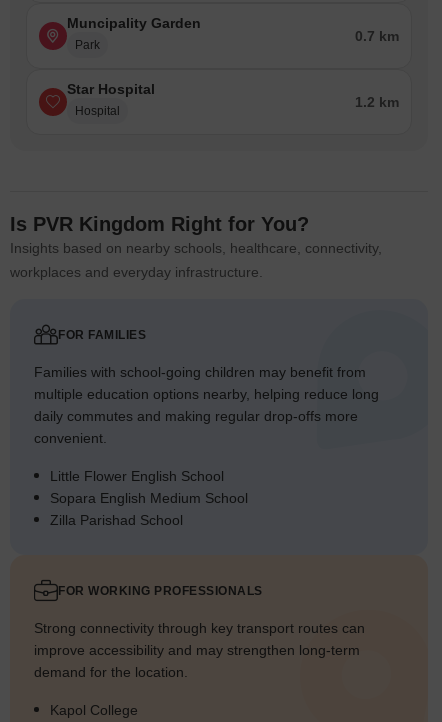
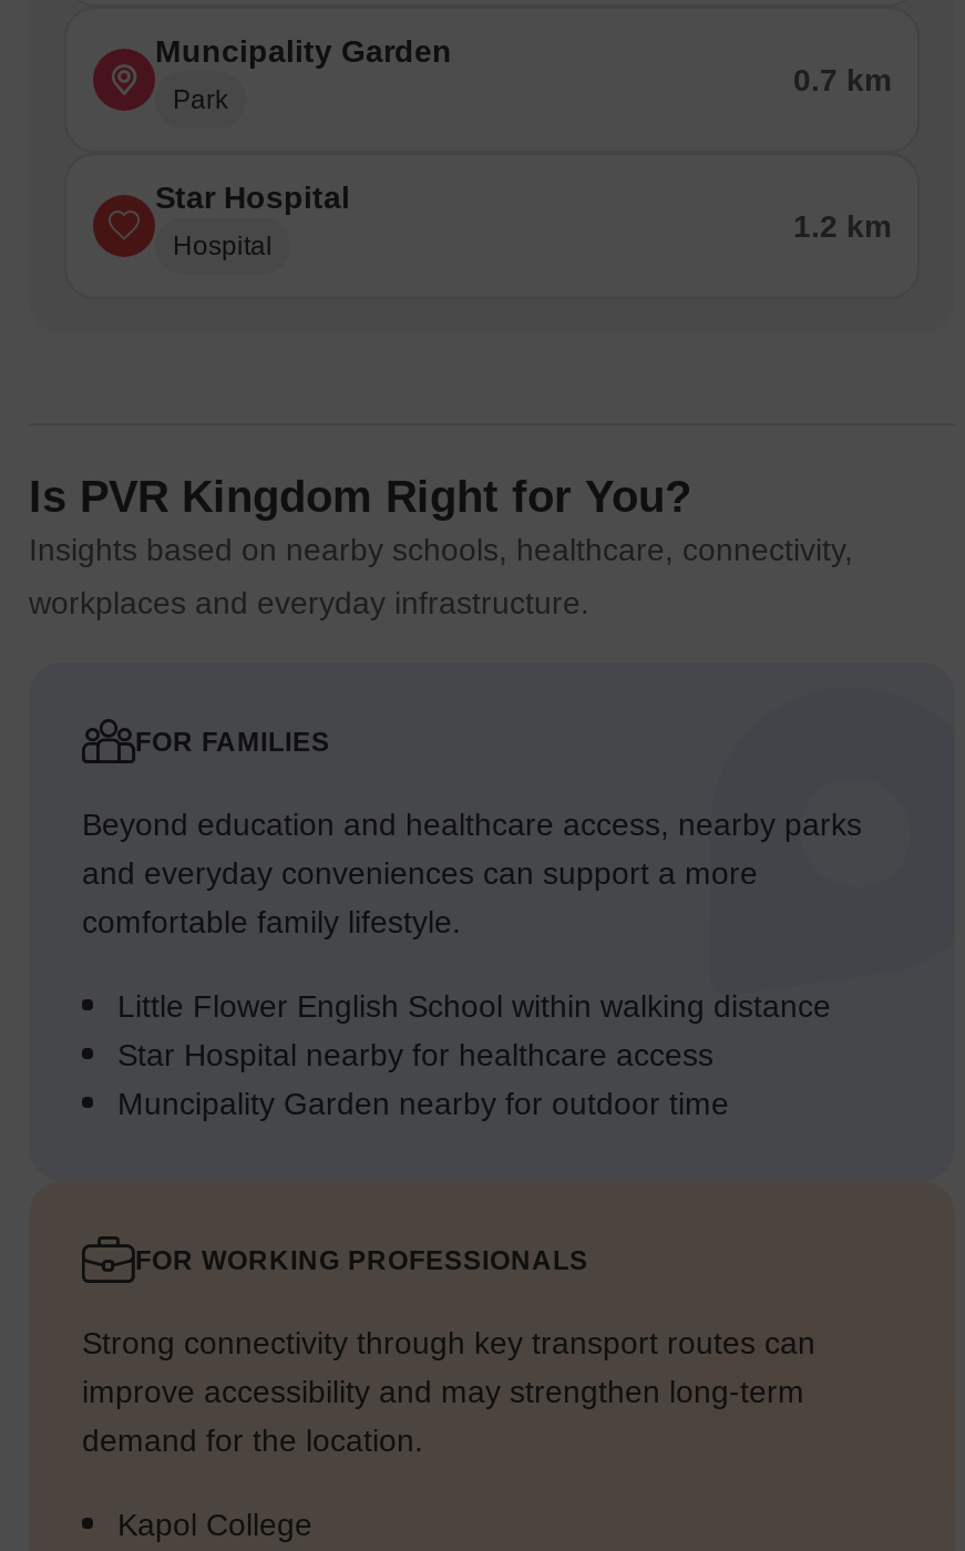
- Families with school-going children may benefit from
- multiple education options nearby, helping reduce long
- daily commutes and making regular drop-offs more
- convenient.
+ Beyond education and healthcare access, nearby parks
+ and everyday conveniences can support a more
+ comfortable family lifestyle.

- Little Flower English School
- Sopara English Medium School
- Zilla Parishad School
+ Little Flower English School within walking distance
+ Star Hospital nearby for healthcare access
+ Muncipality Garden nearby for outdoor time
